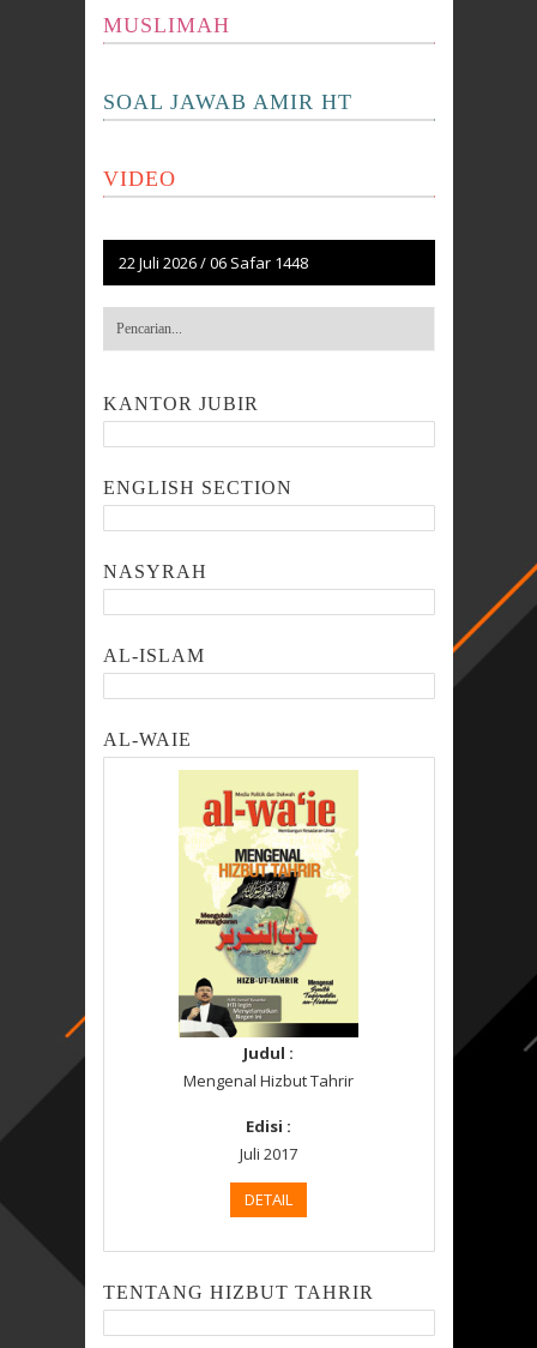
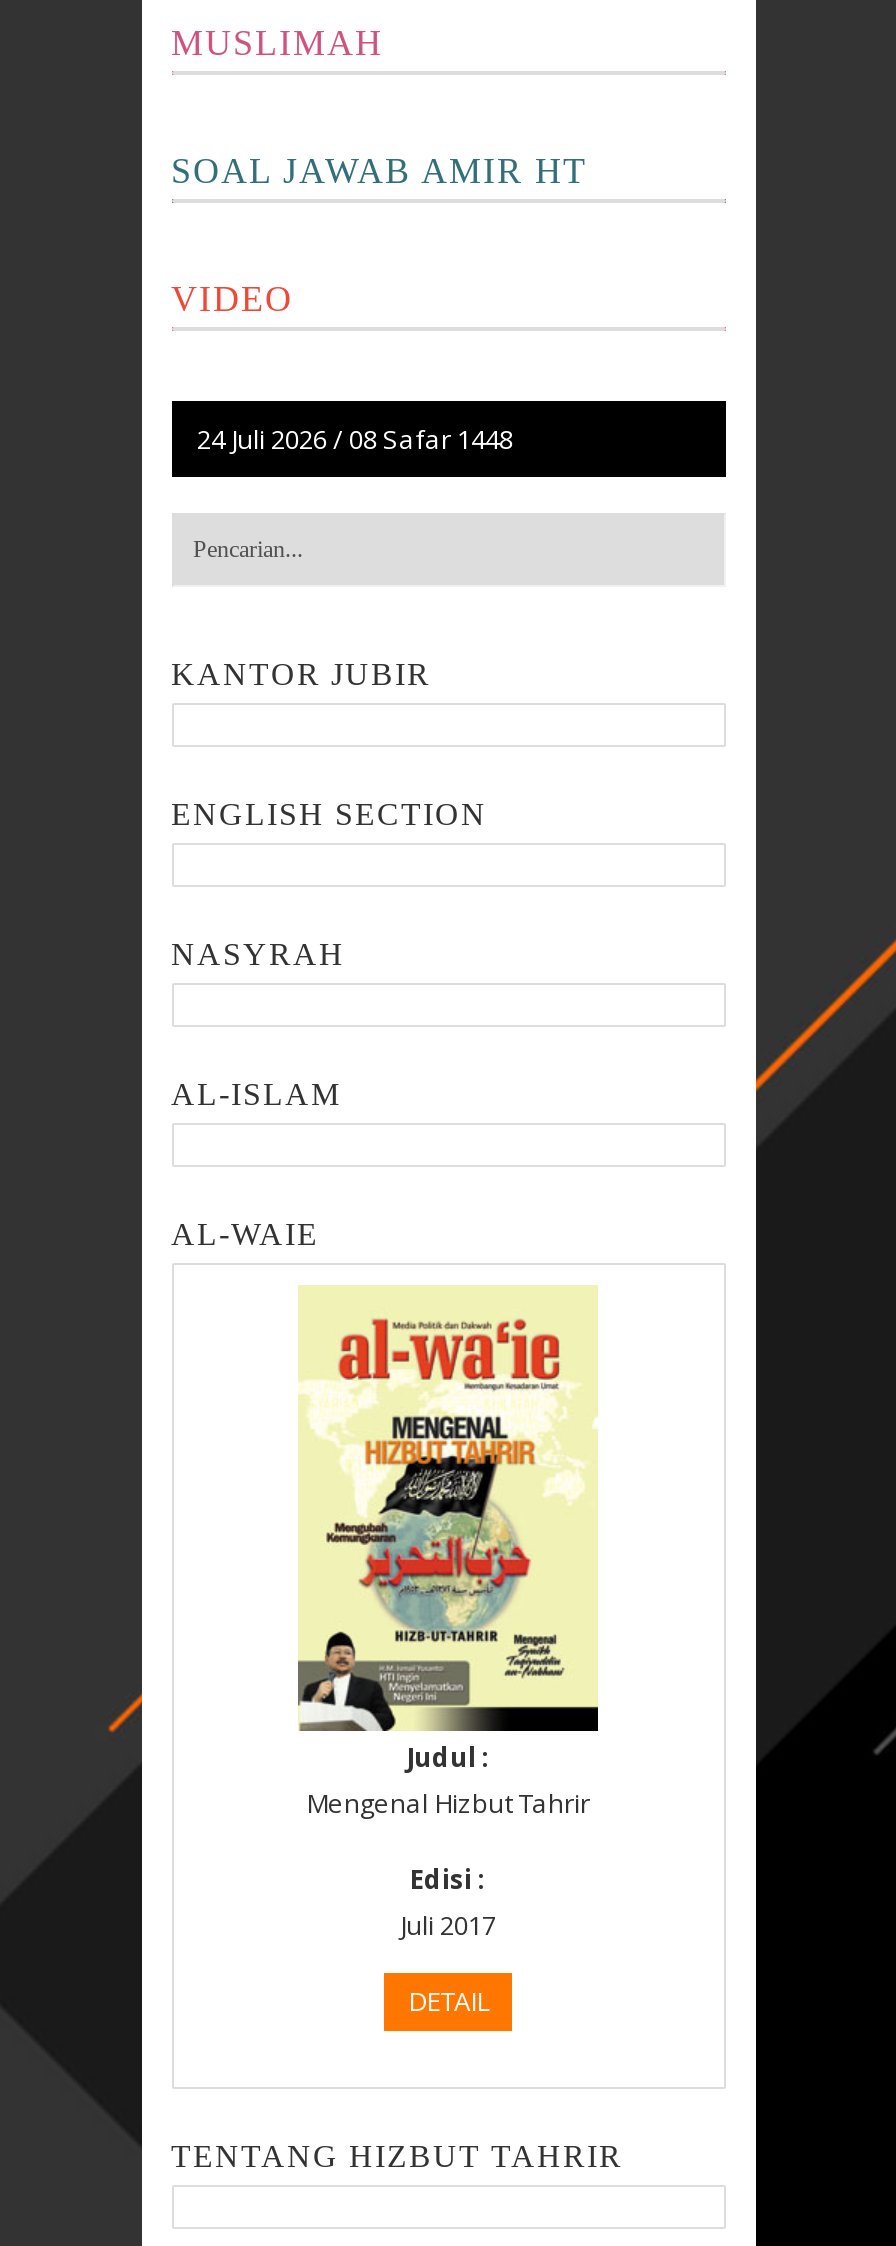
- 22 Juli 2026 / 06 Safar 1448
+ 24 Juli 2026 / 08 Safar 1448
